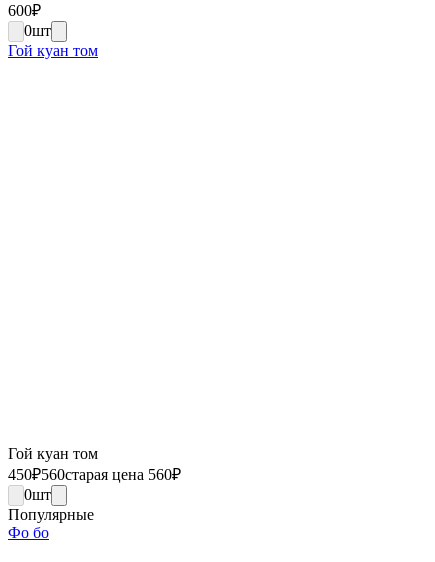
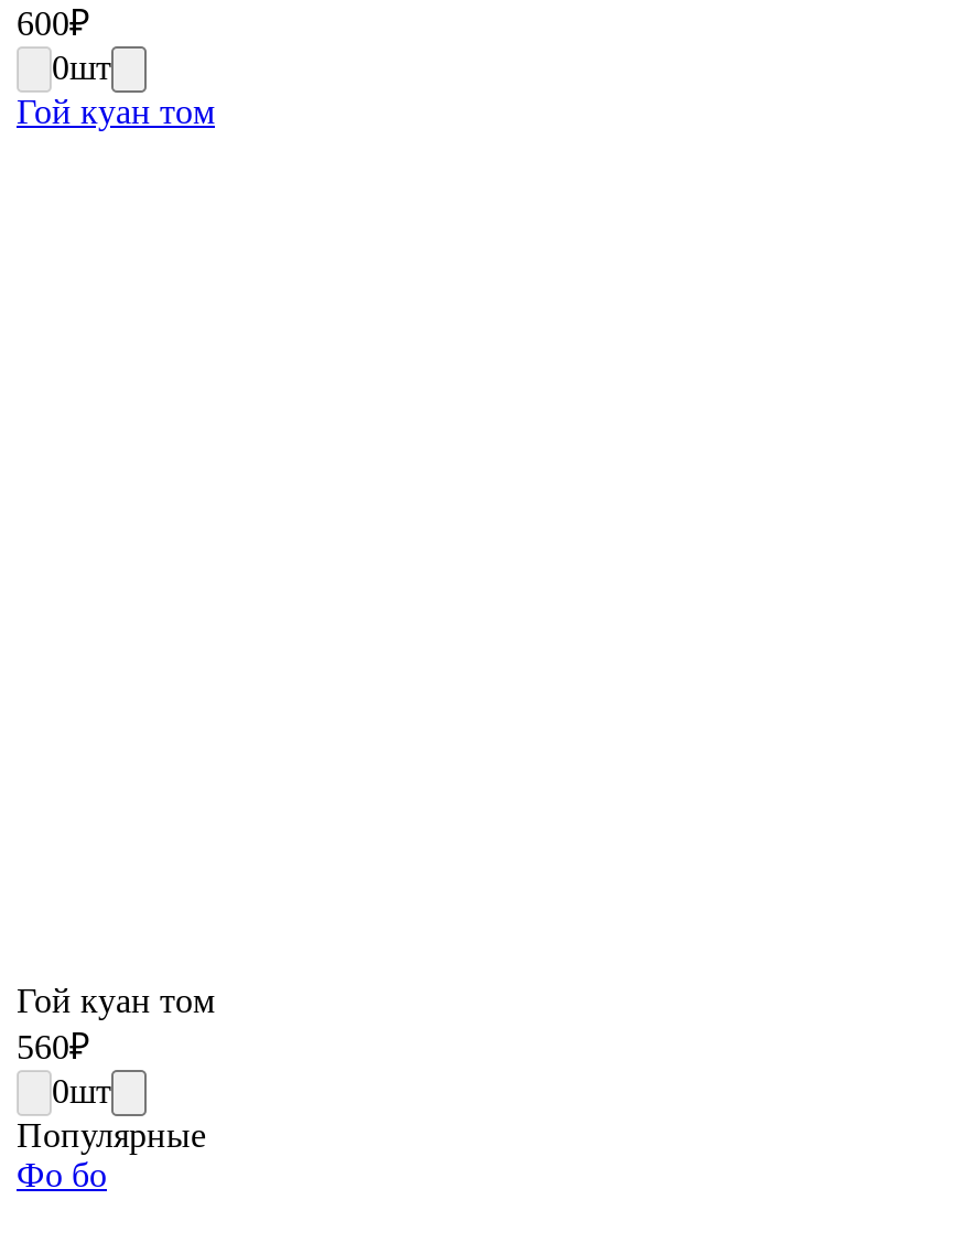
- 450₽560старая цена 560₽
+ 560₽
